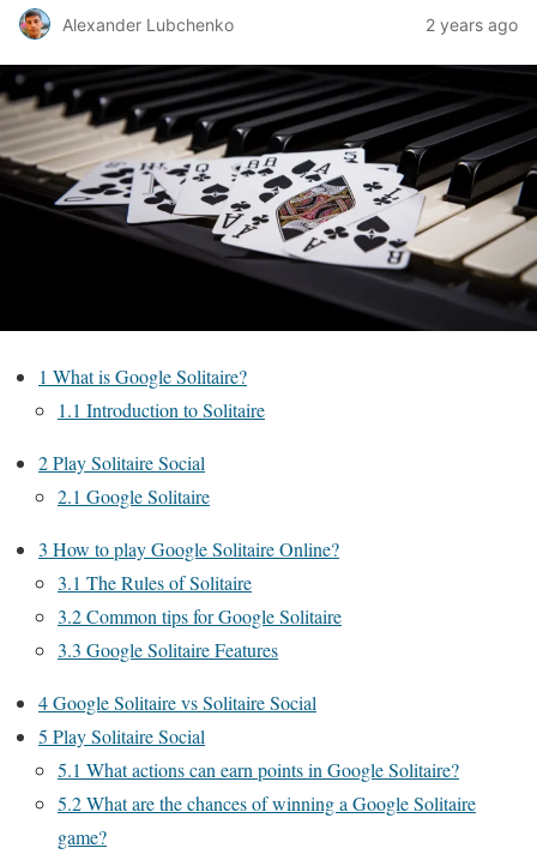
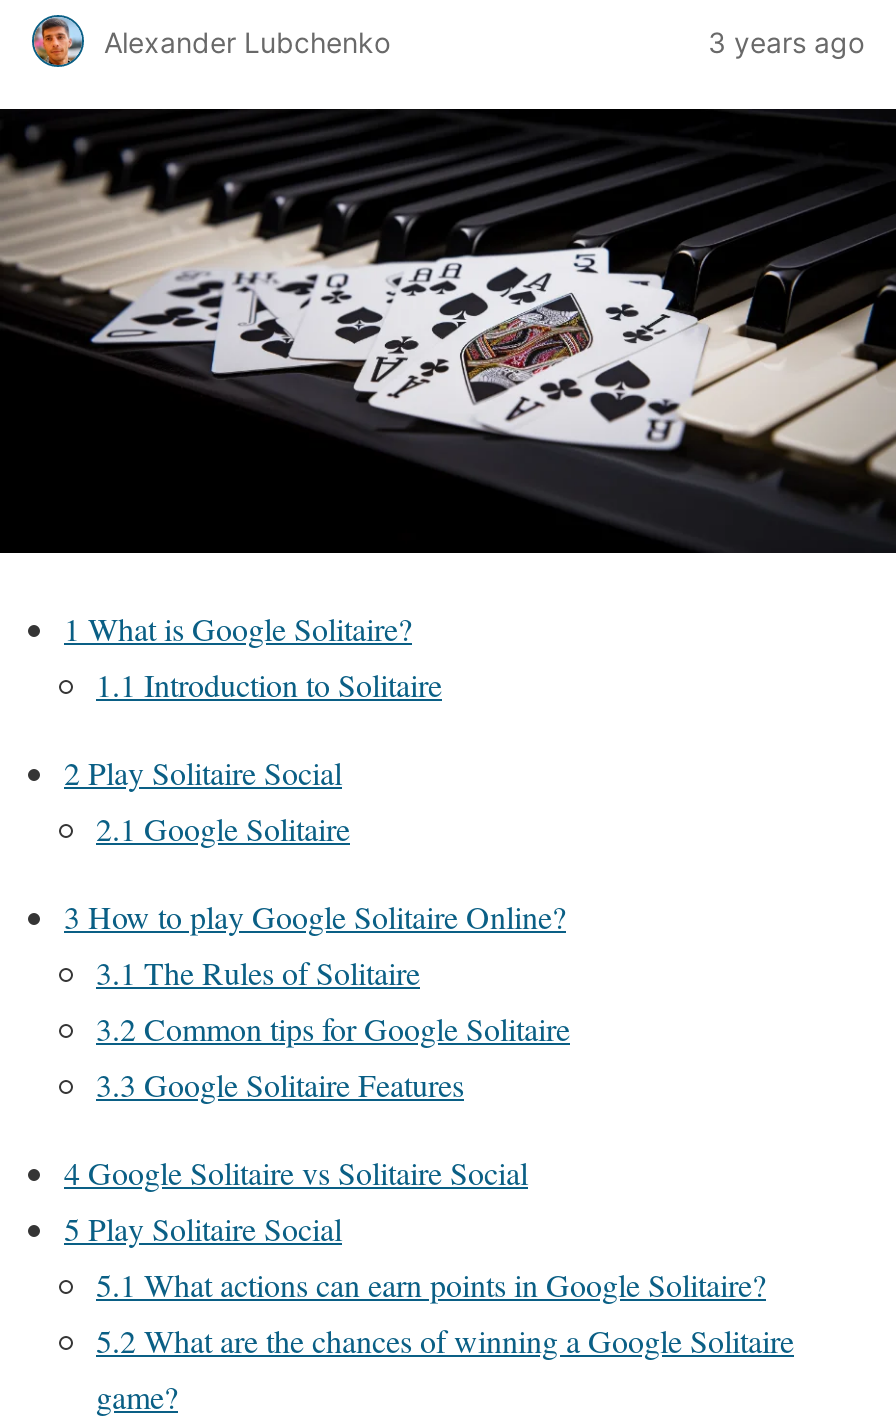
- 2 years ago
+ 3 years ago
